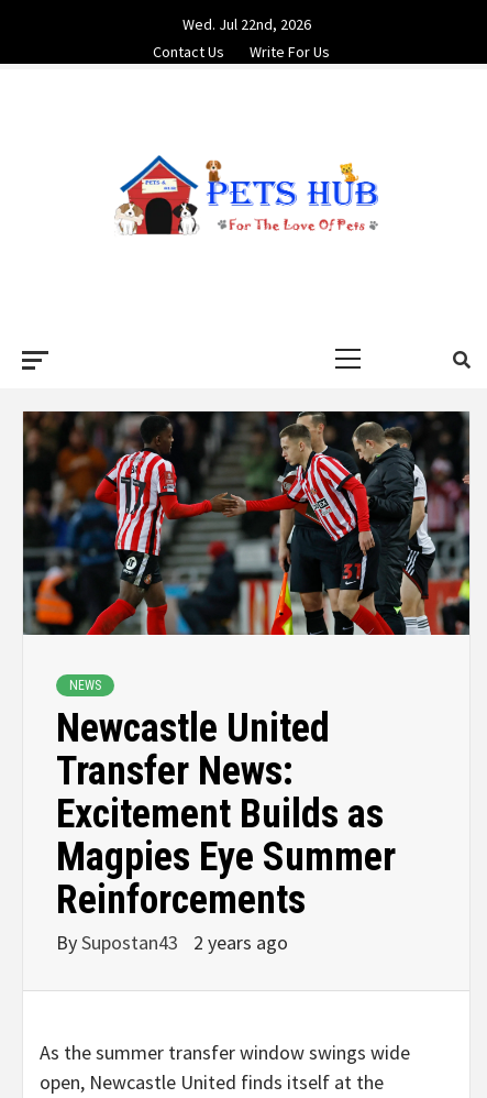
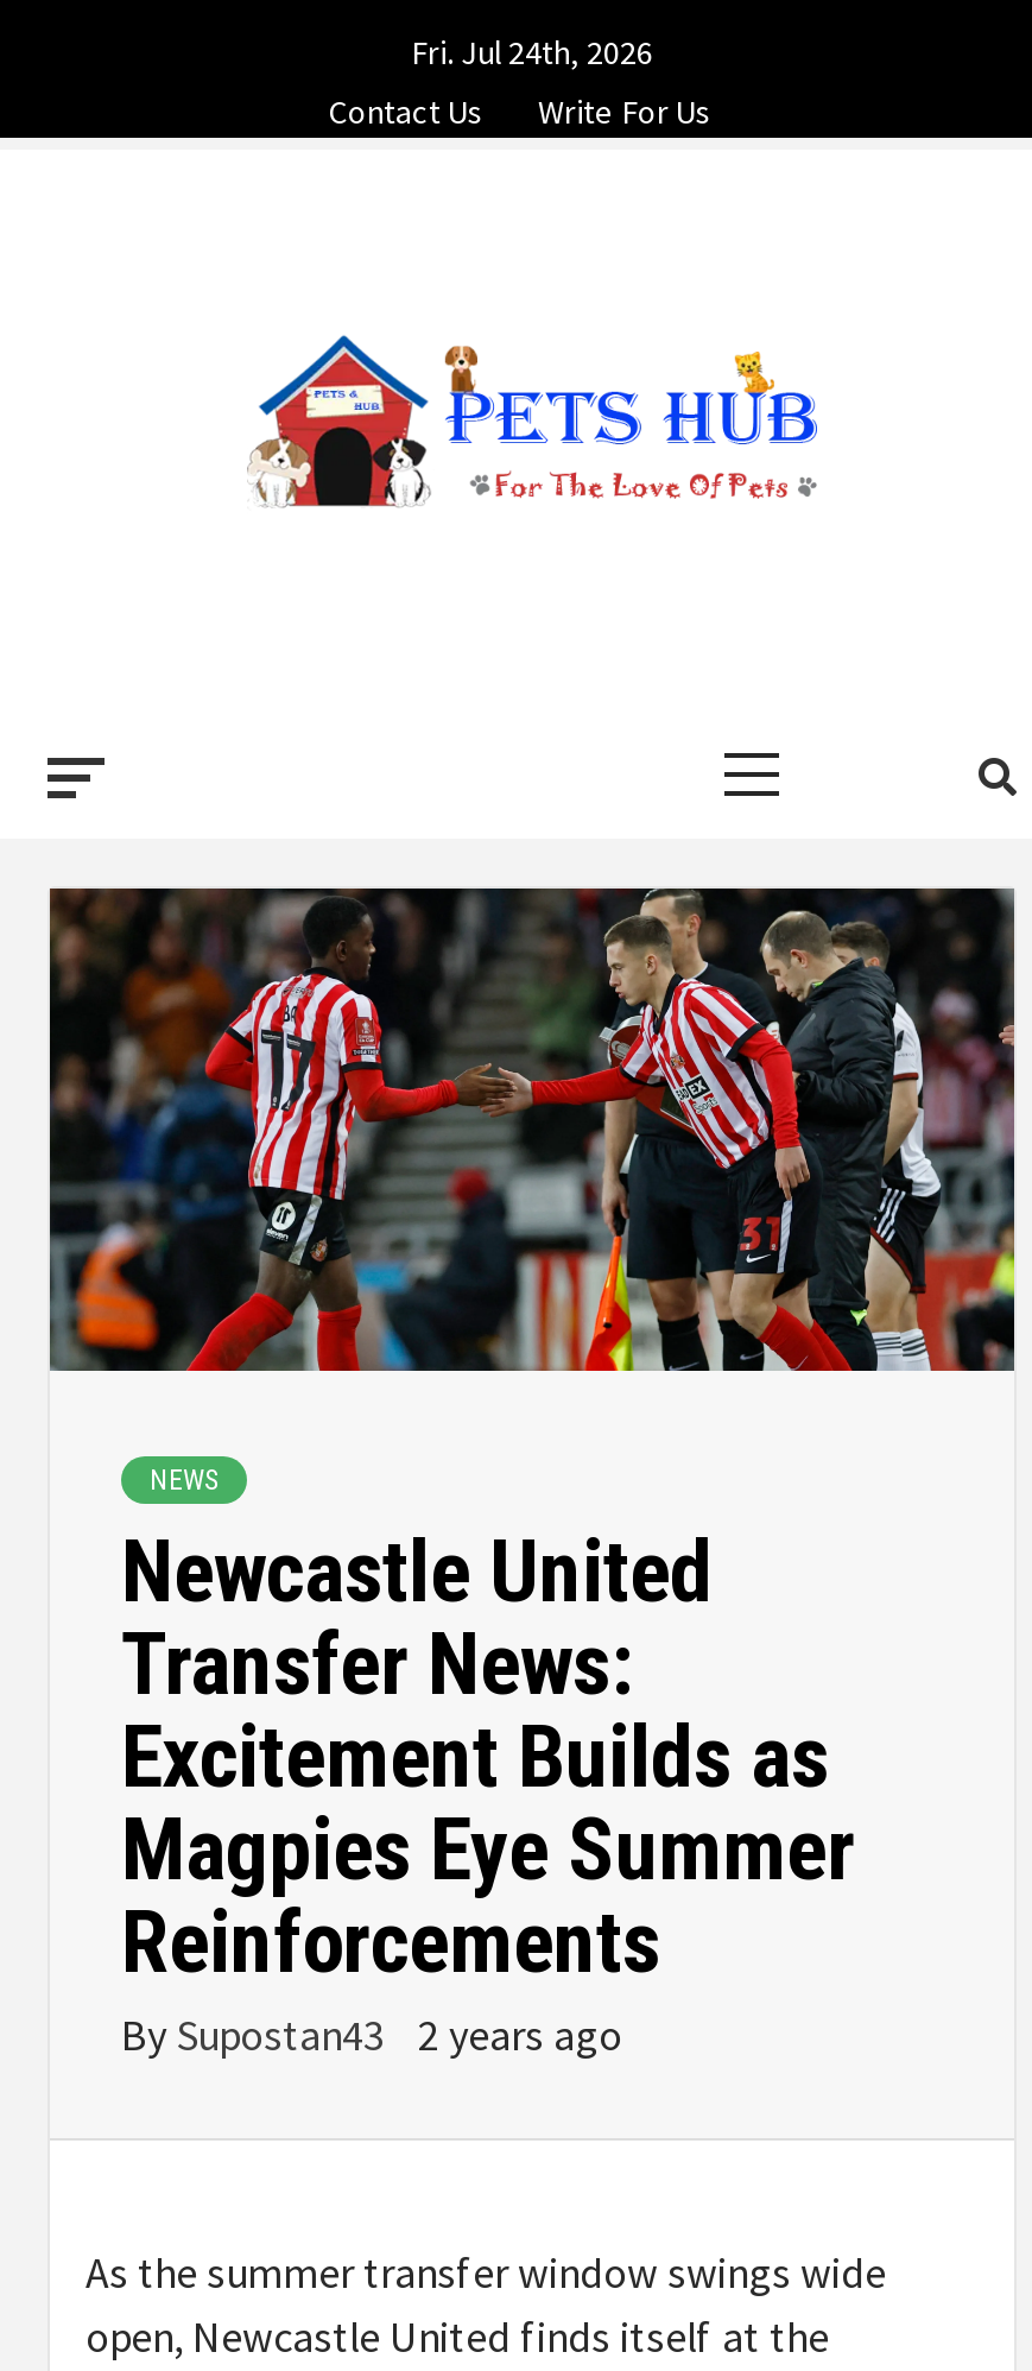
- Wed. Jul 22nd, 2026
+ Fri. Jul 24th, 2026
